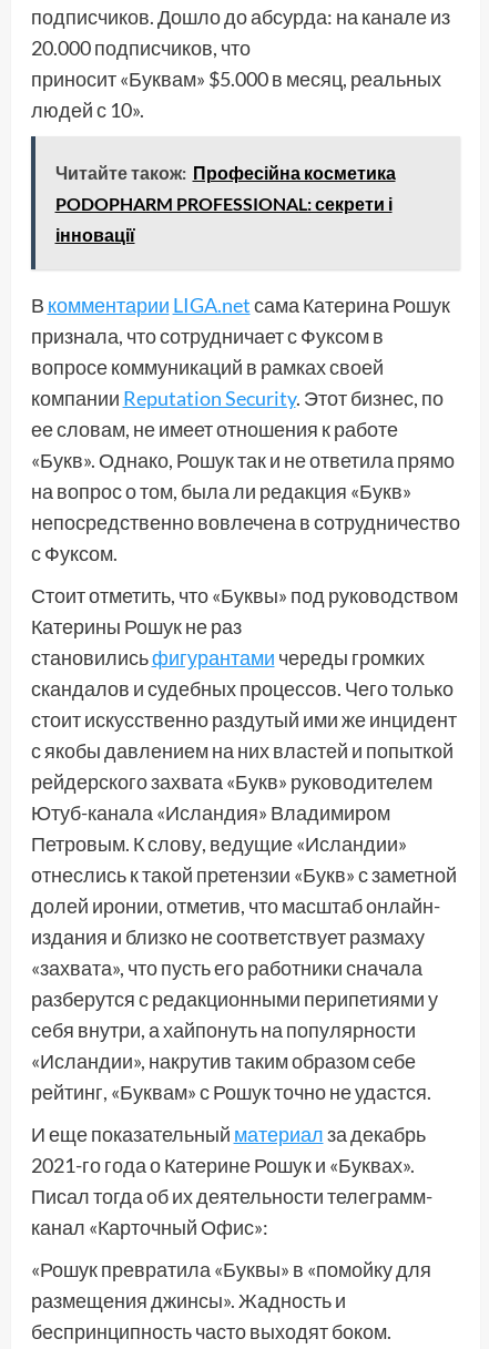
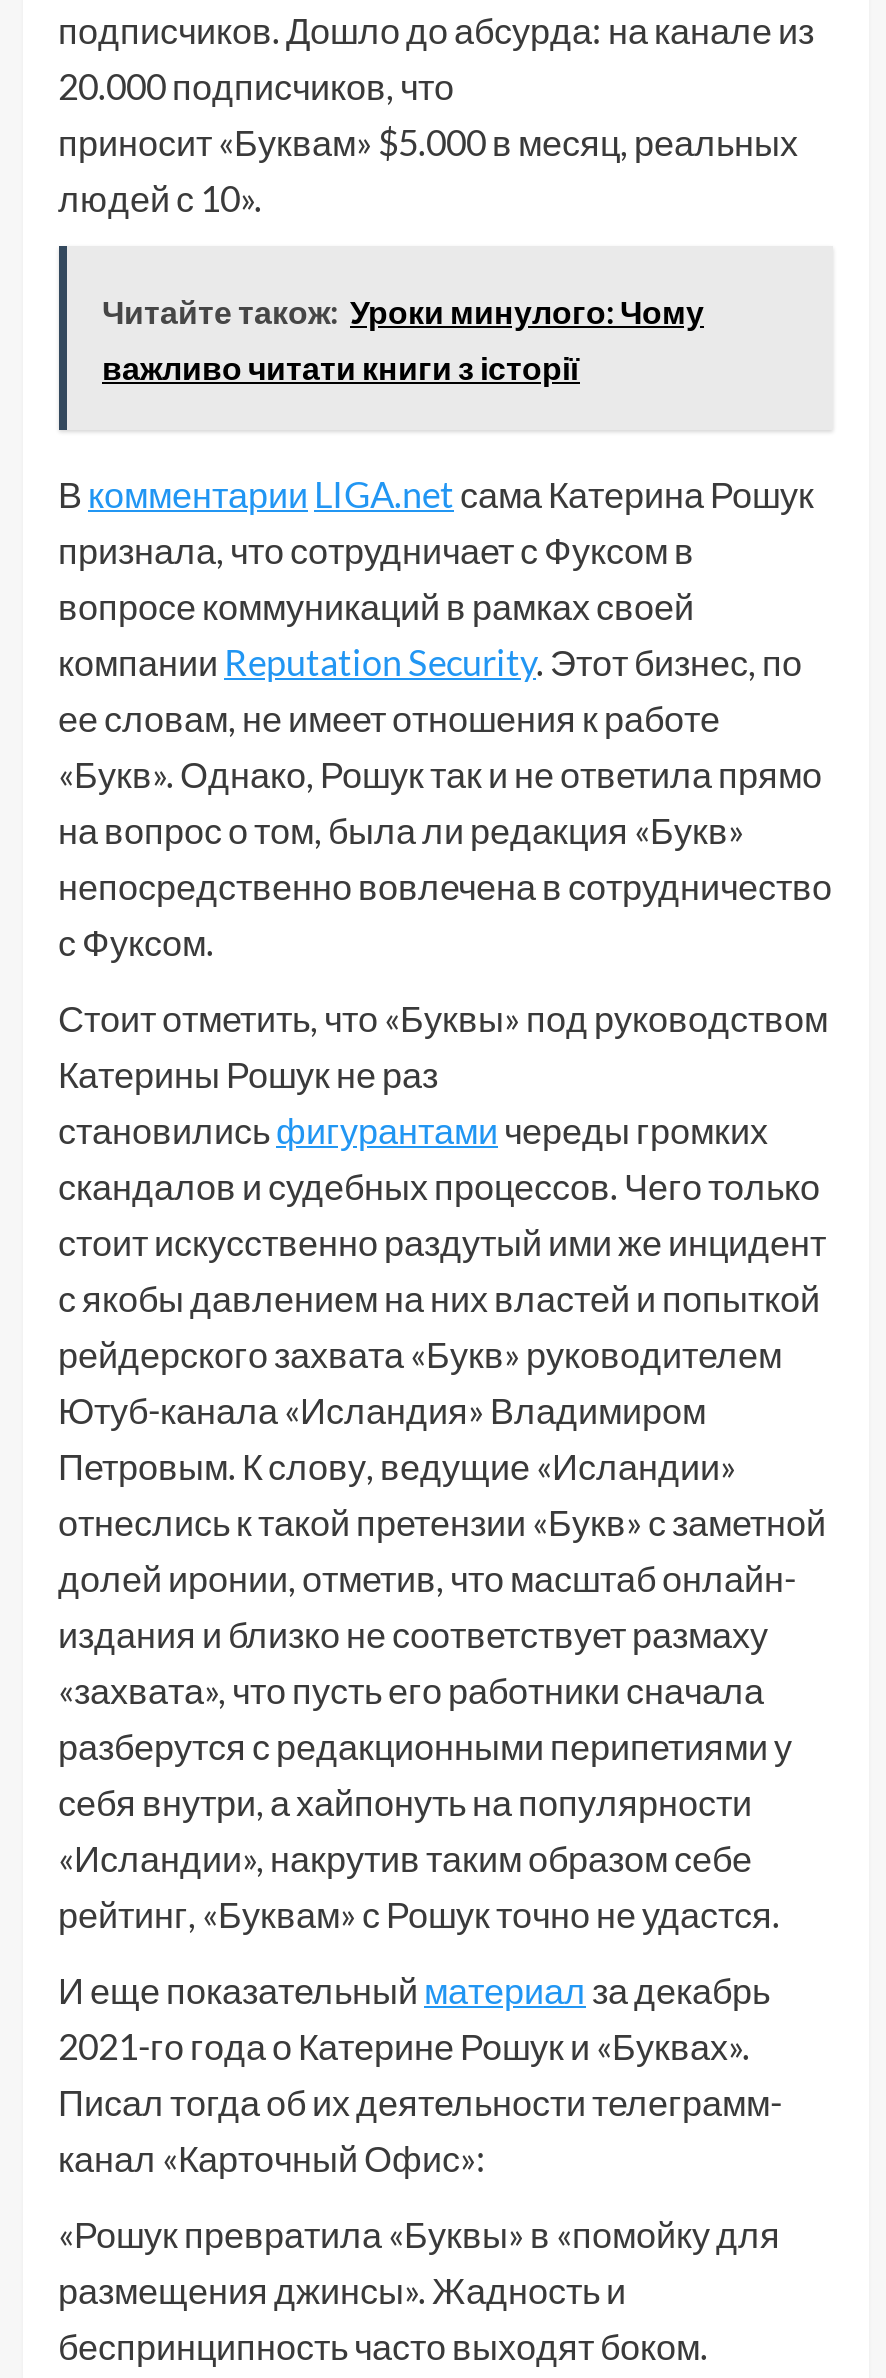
- Читайте також: Професійна косметика
- PODOPHARM PROFESSIONAL: секрети і
- інновації
+ Читайте також: Уроки минулого: Чому
+ важливо читати книги з історії
